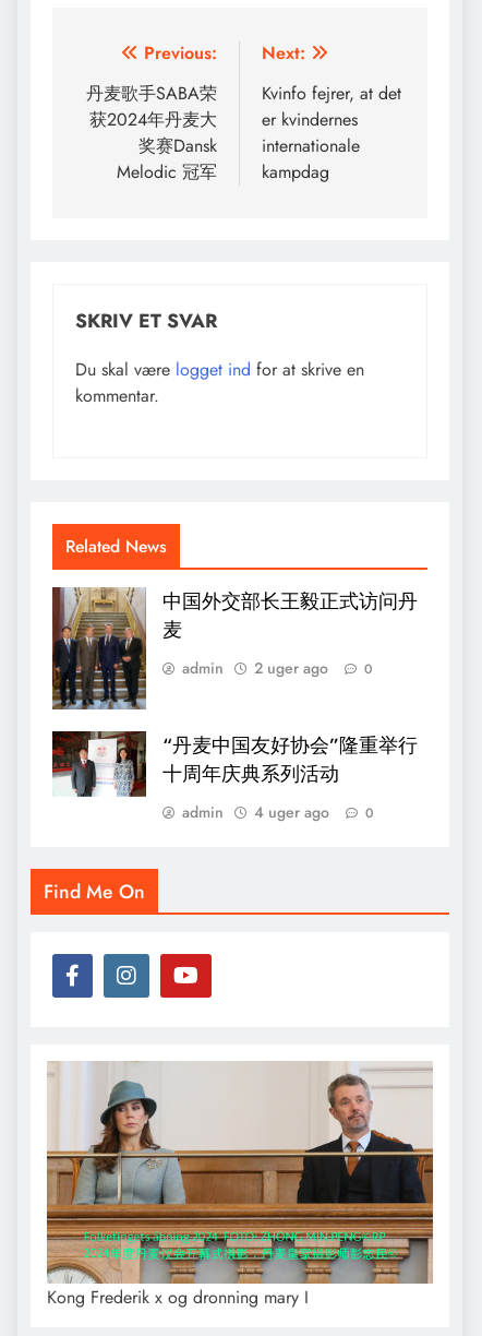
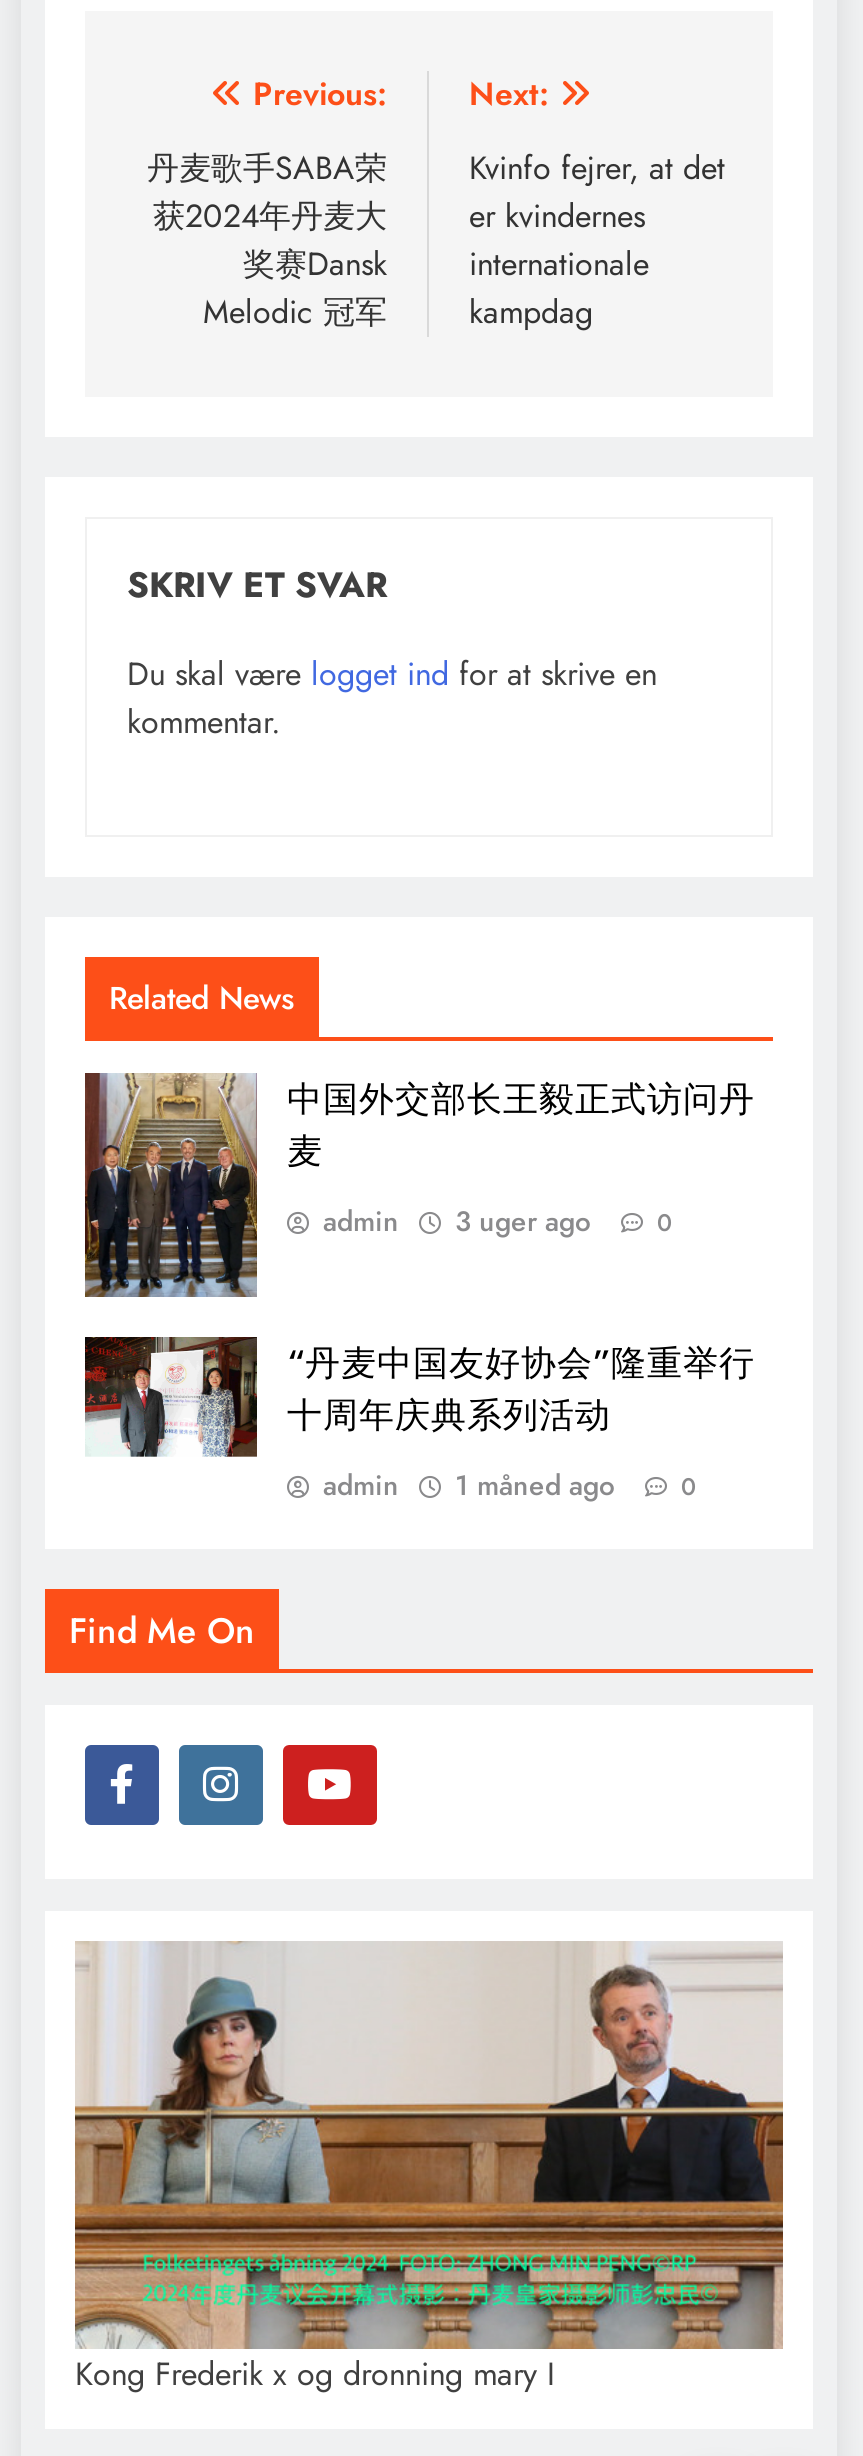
- admin 2 uger ago 0
+ admin 3 uger ago 0

- admin 4 uger ago 0
+ admin 1 måned ago 0
